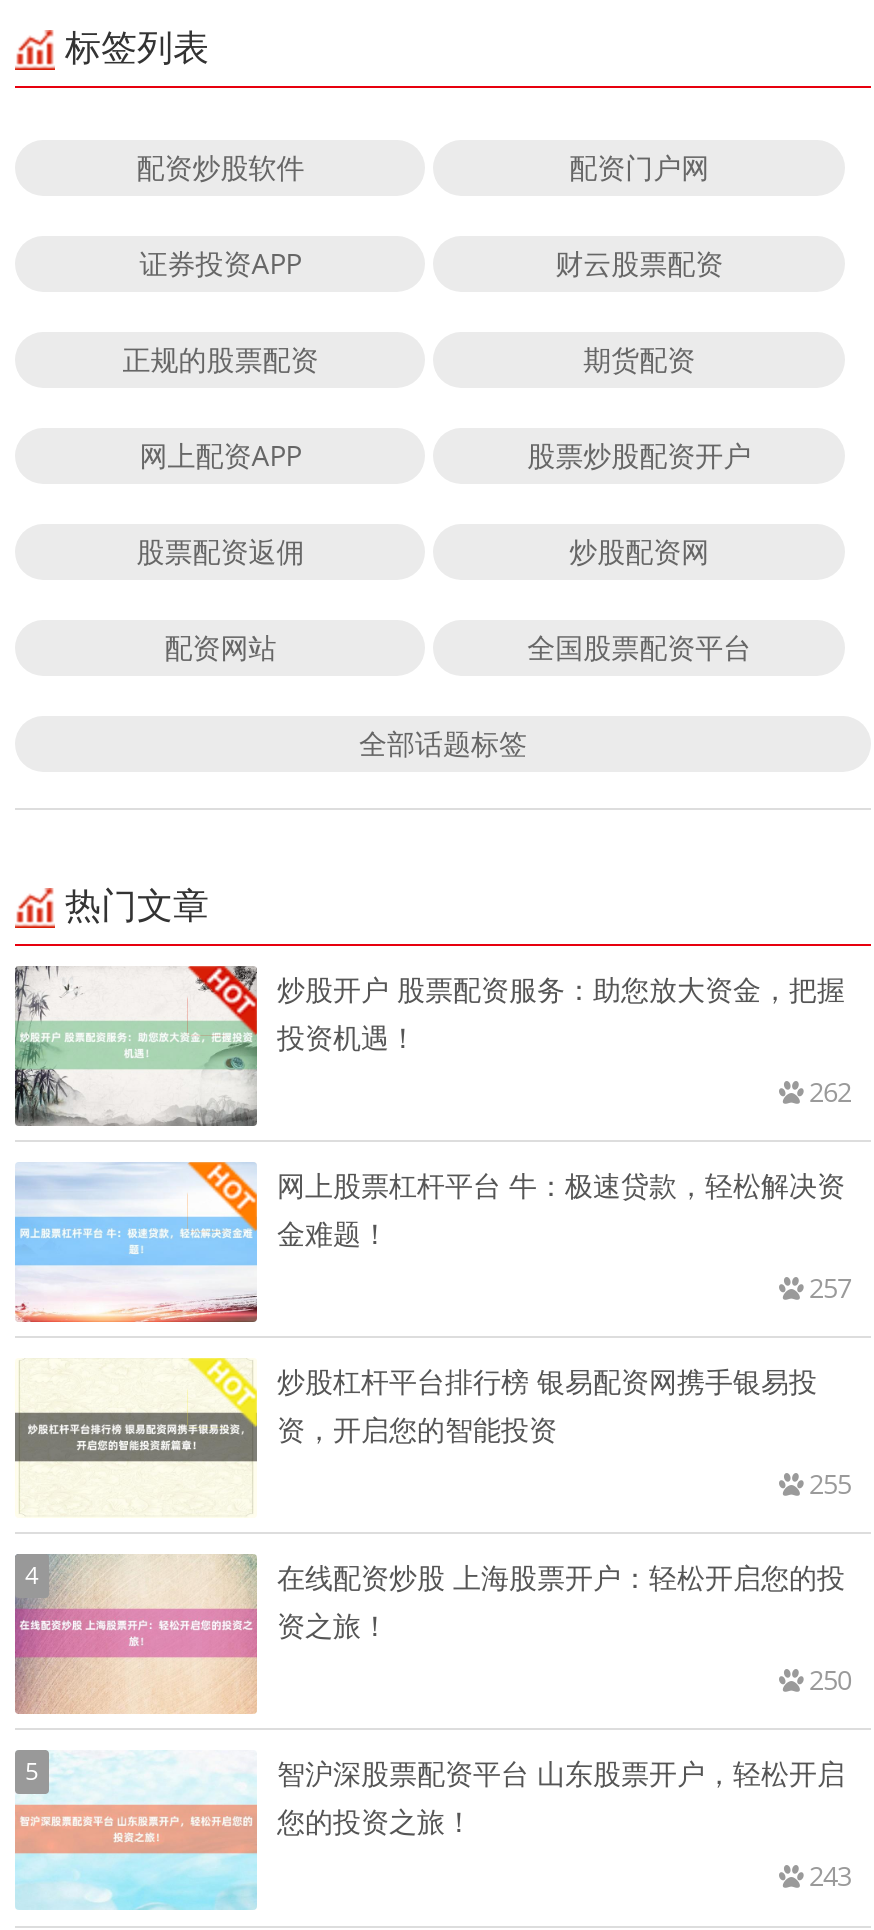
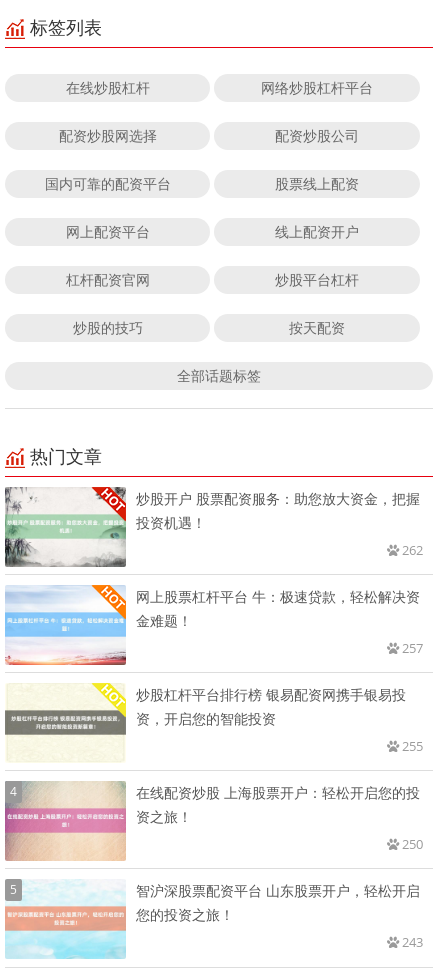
- 配资炒股软件
- 配资门户网
+ 在线炒股杠杆
+ 网络炒股杠杆平台

- 证券投资APP
- 财云股票配资
+ 配资炒股网选择
+ 配资炒股公司

- 正规的股票配资
- 期货配资
+ 国内可靠的配资平台
+ 股票线上配资

- 网上配资APP
- 股票炒股配资开户
+ 网上配资平台
+ 线上配资开户

- 股票配资返佣
- 炒股配资网
+ 杠杆配资官网
+ 炒股平台杠杆

- 配资网站
- 全国股票配资平台
+ 炒股的技巧
+ 按天配资
